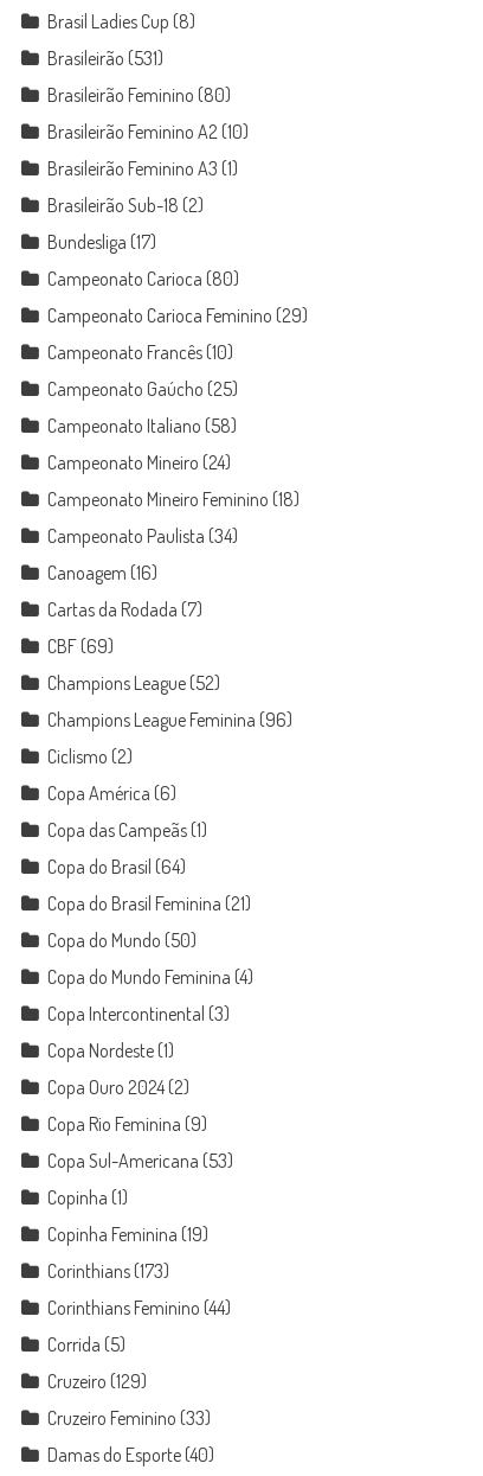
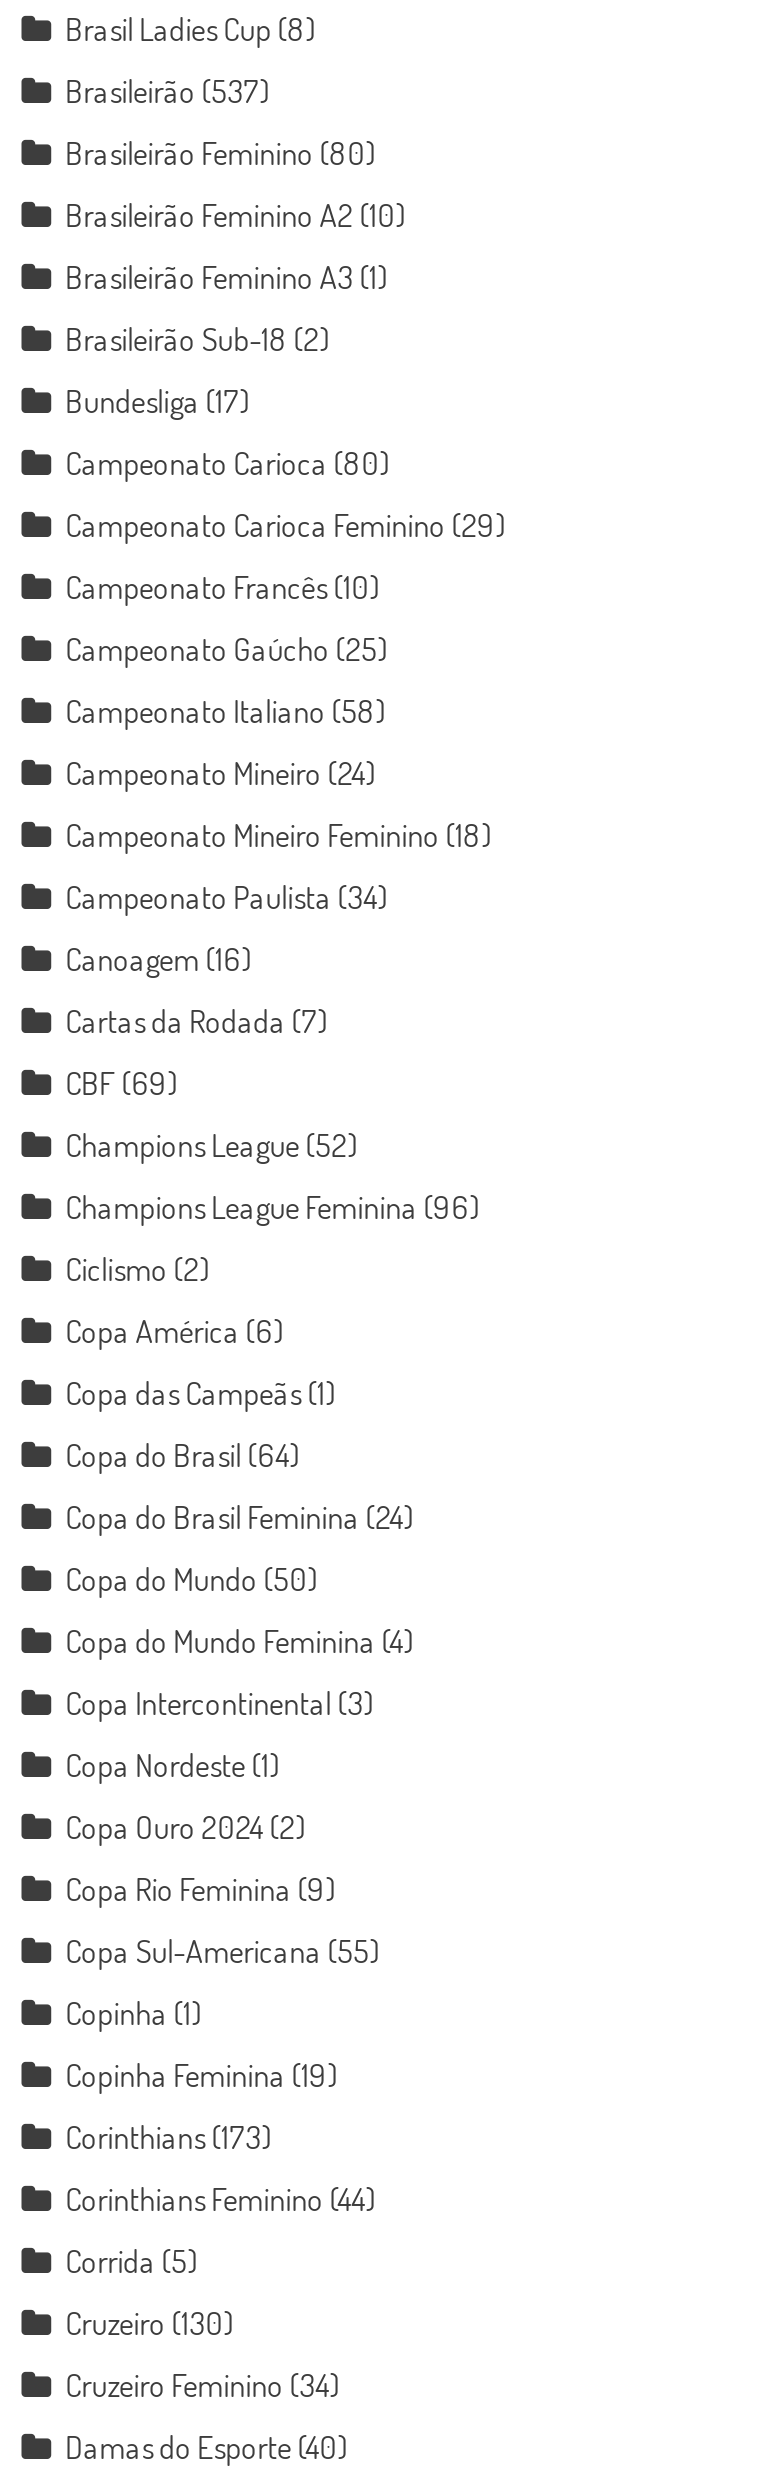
- Brasileirão (531)
+ Brasileirão (537)

- Copa do Brasil Feminina (21)
+ Copa do Brasil Feminina (24)

- Copa Sul-Americana (53)
+ Copa Sul-Americana (55)

- Cruzeiro (129)
+ Cruzeiro (130)

- Cruzeiro Feminino (33)
+ Cruzeiro Feminino (34)
